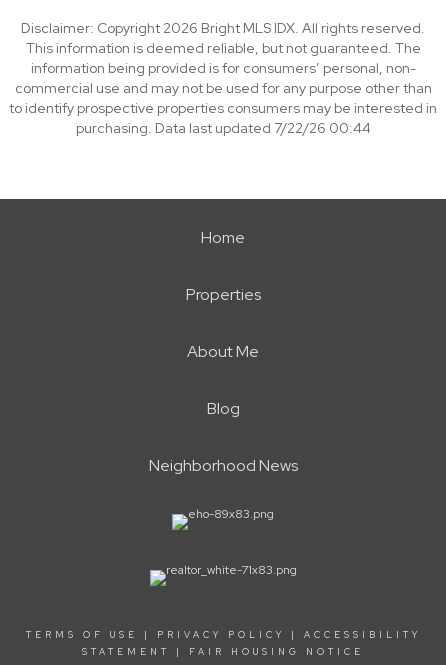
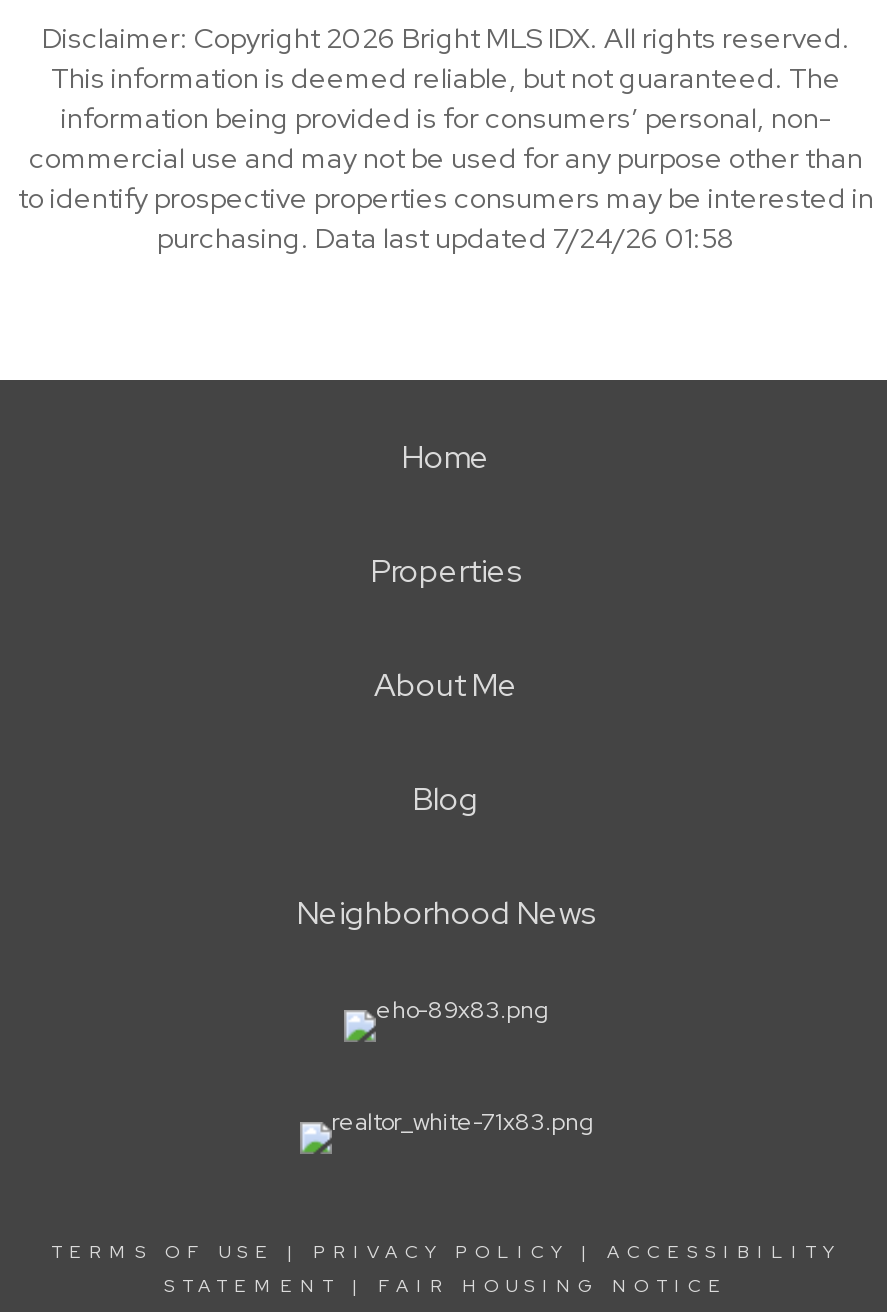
- purchasing. Data last updated 7/22/26 00:44
+ purchasing. Data last updated 7/24/26 01:58
